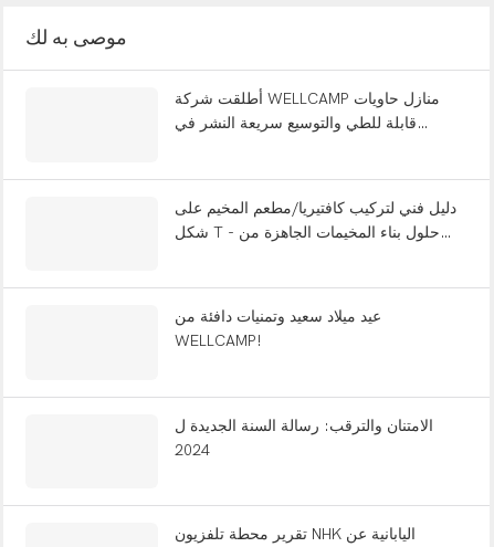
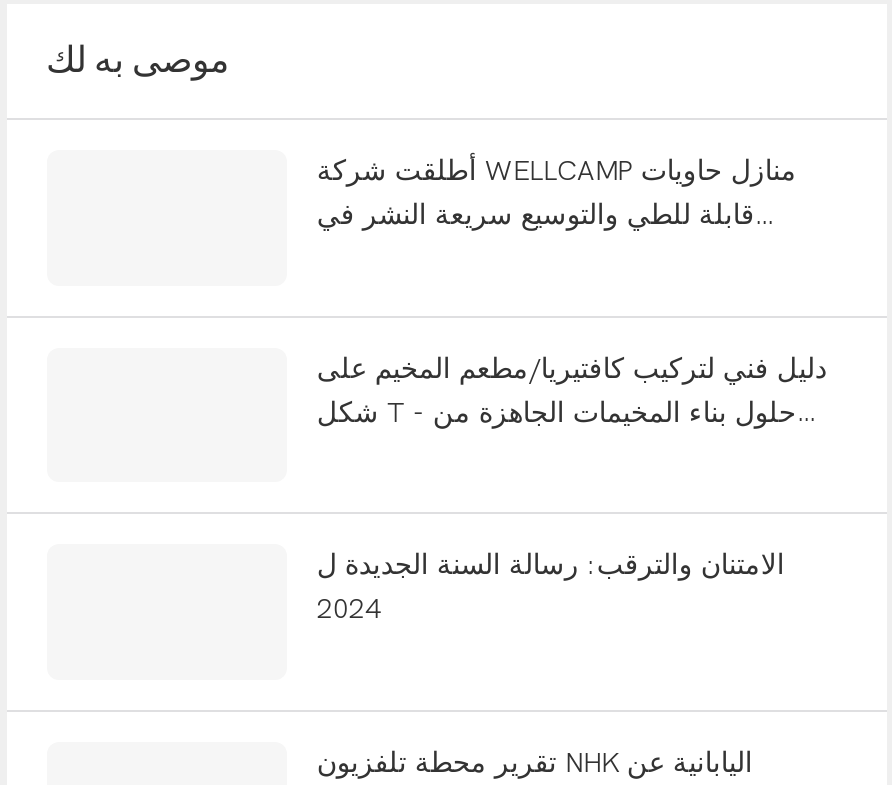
- عيد ميلاد سعيد وتمنيات دافئة من
- WELLCAMP!
